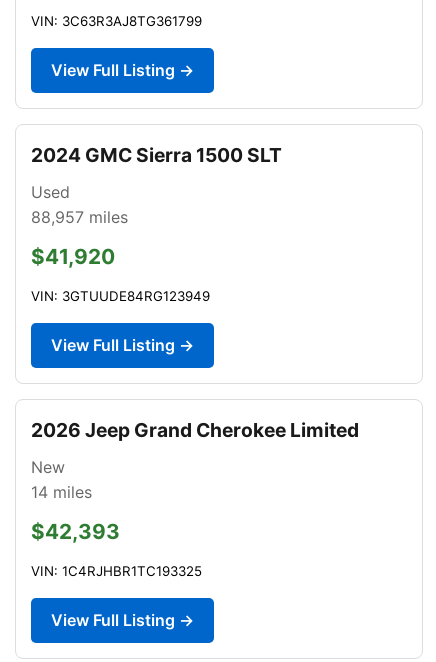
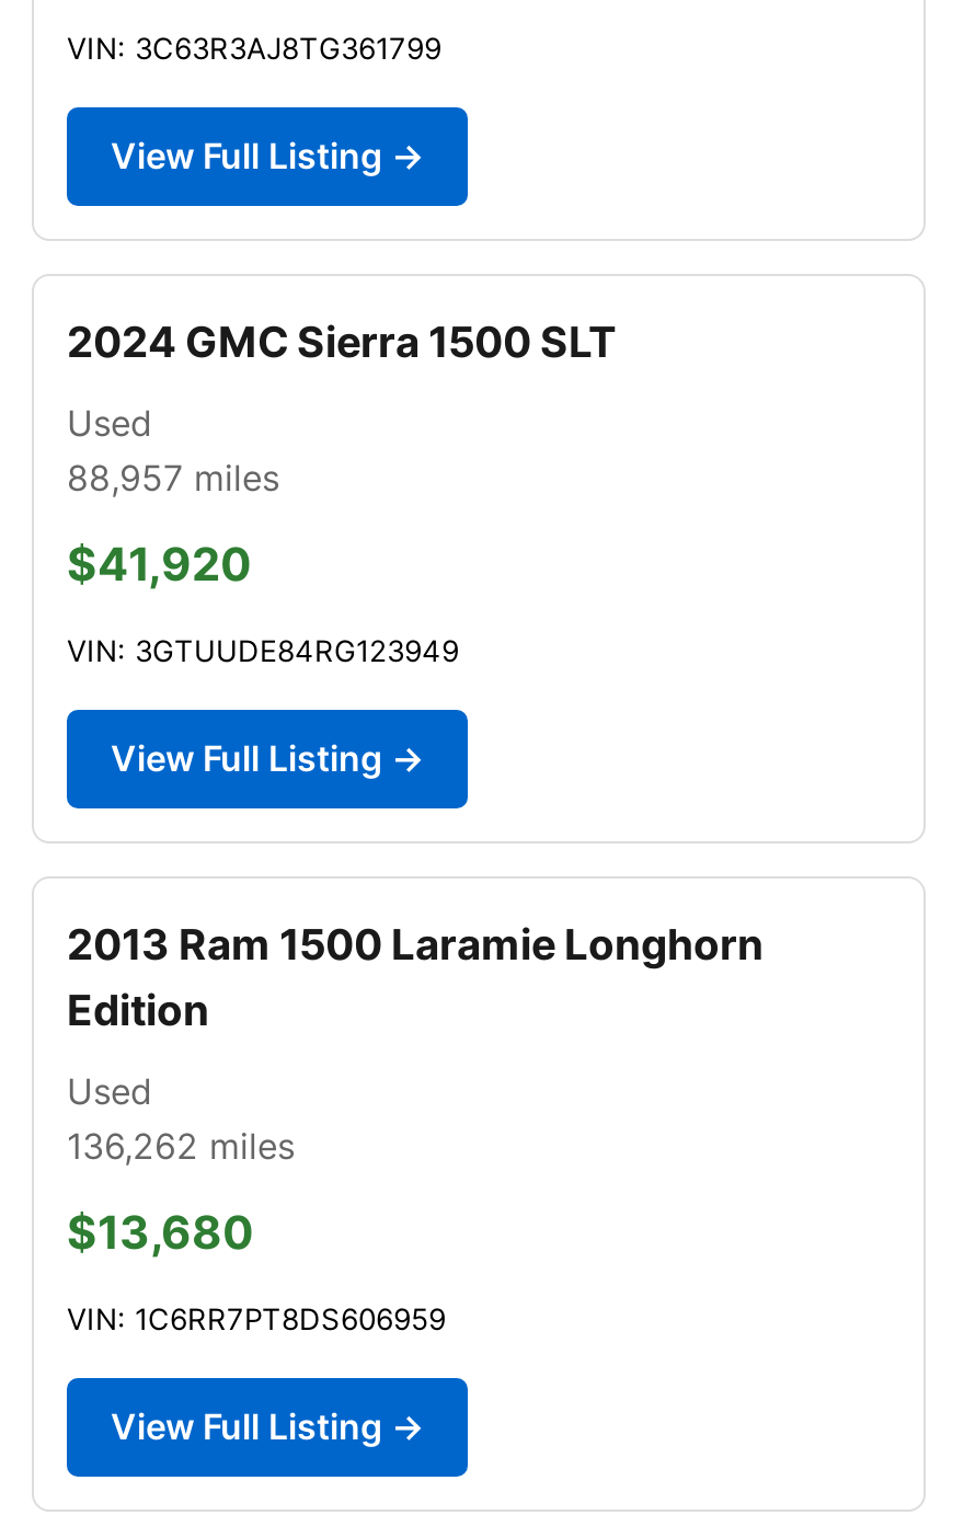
- 2026 Jeep Grand Cherokee Limited
+ 2013 Ram 1500 Laramie Longhorn
+ Edition

- New
- 14 miles
+ Used
+ 136,262 miles

- $42,393
+ $13,680

- VIN: 1C4RJHBR1TC193325
+ VIN: 1C6RR7PT8DS606959
